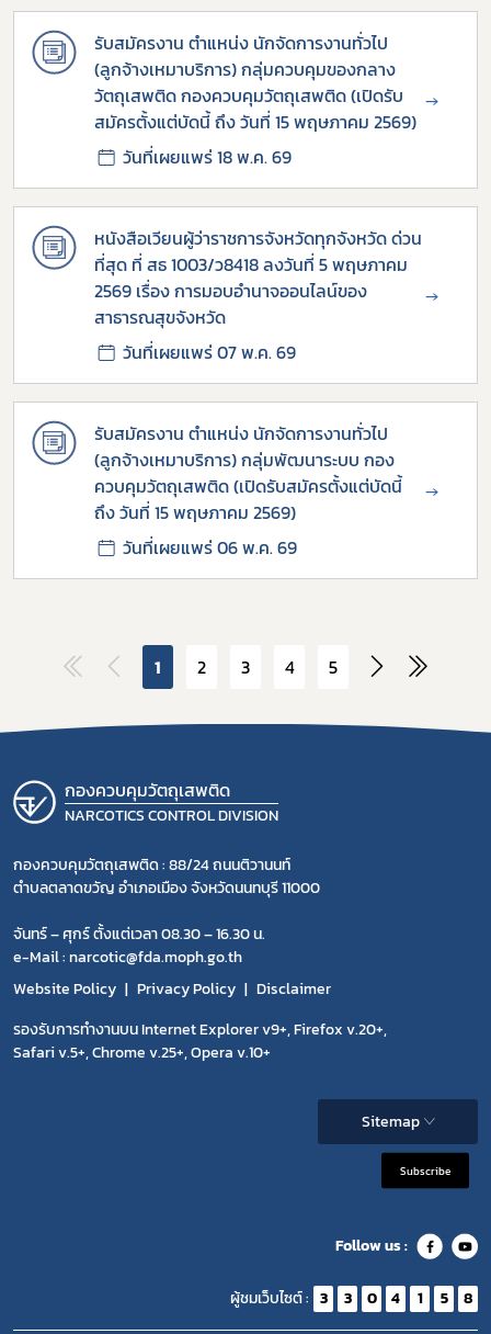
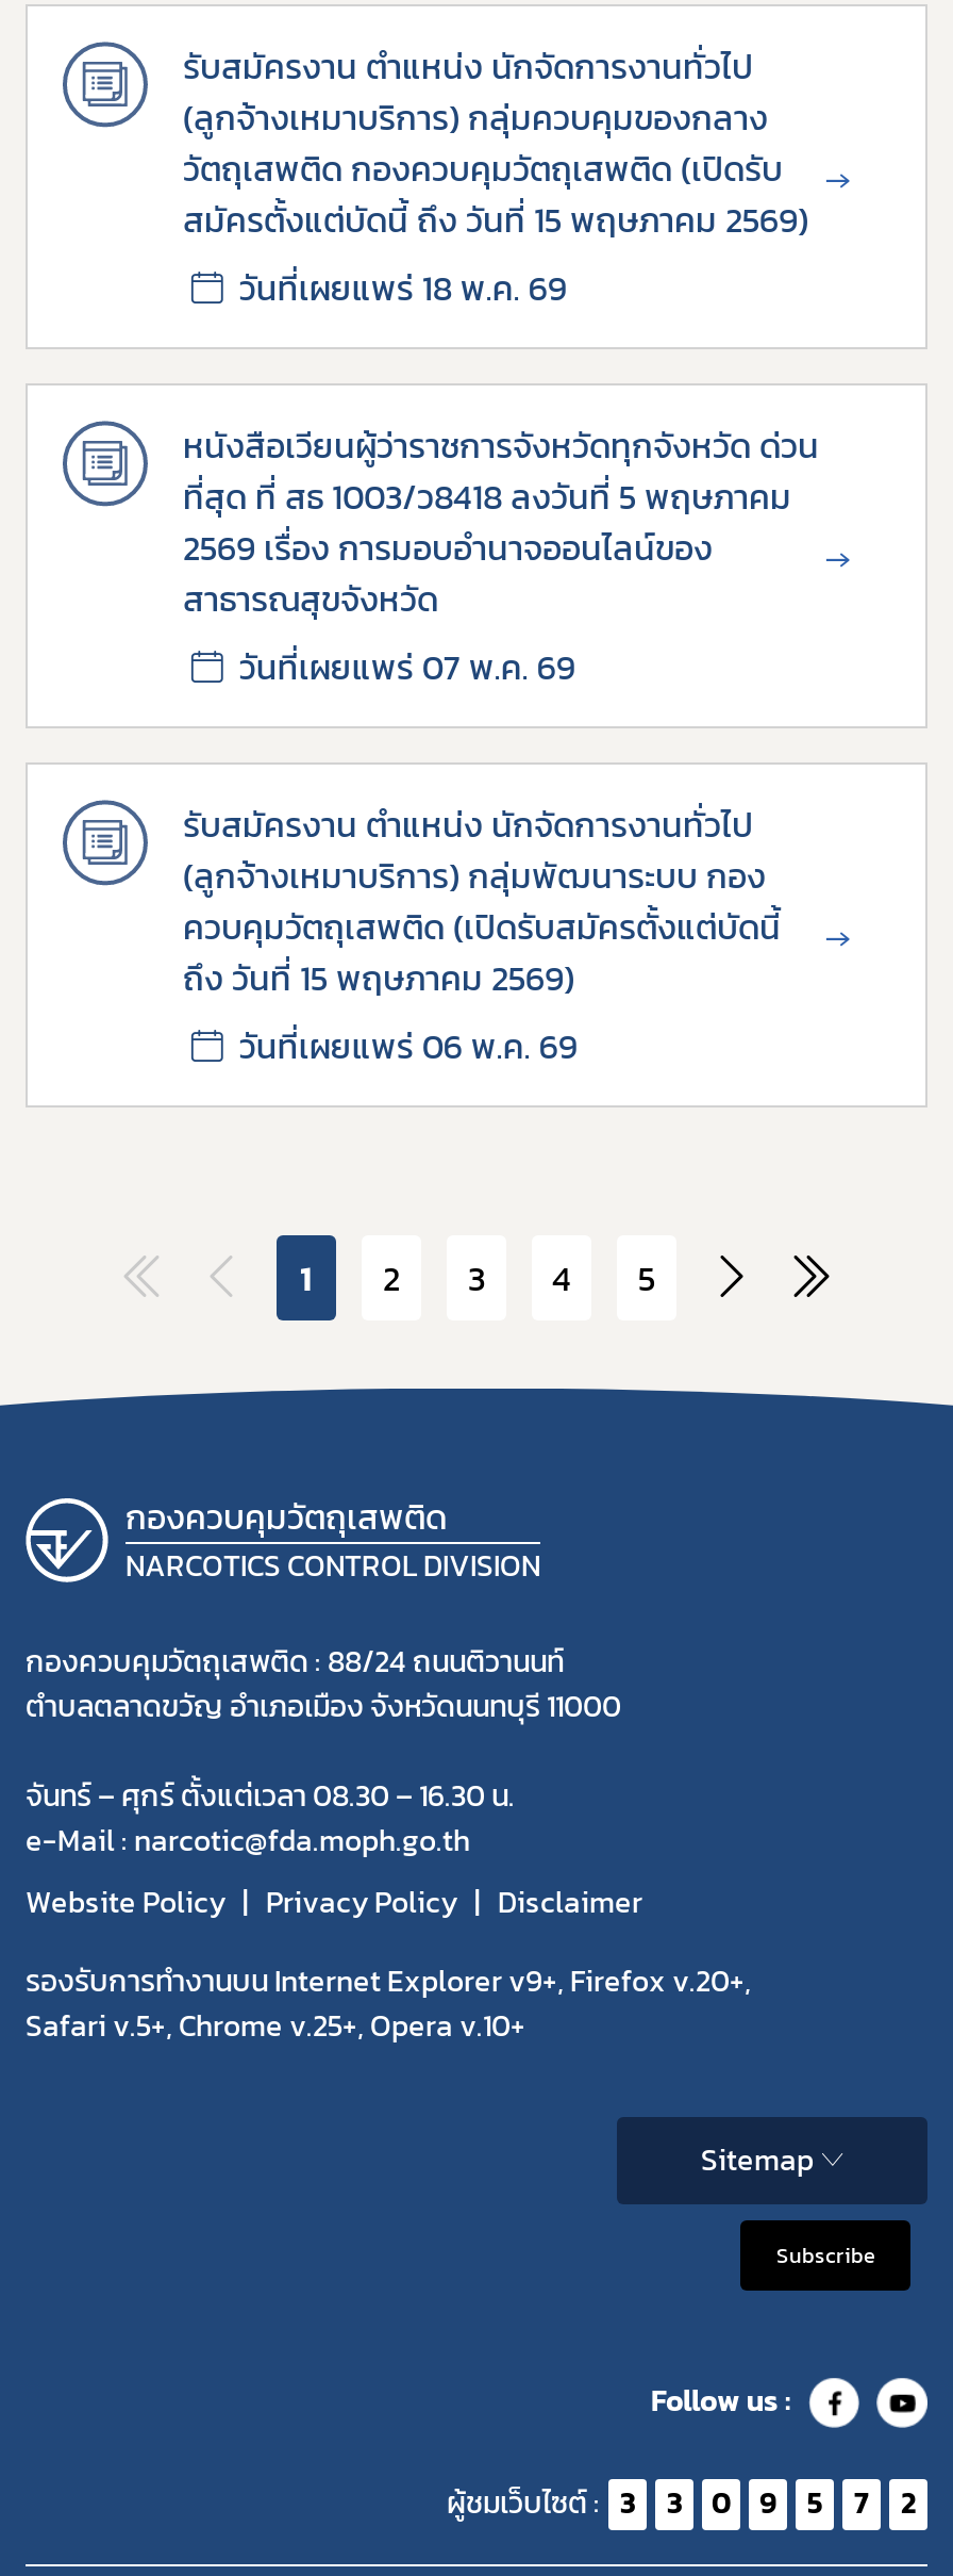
- 4
- 1
+ 9

- 8
+ 7
+ 2
